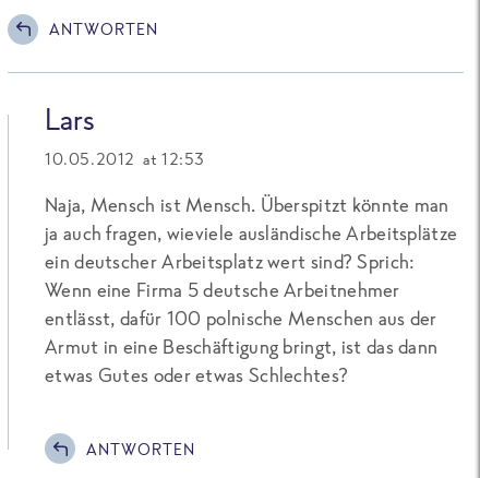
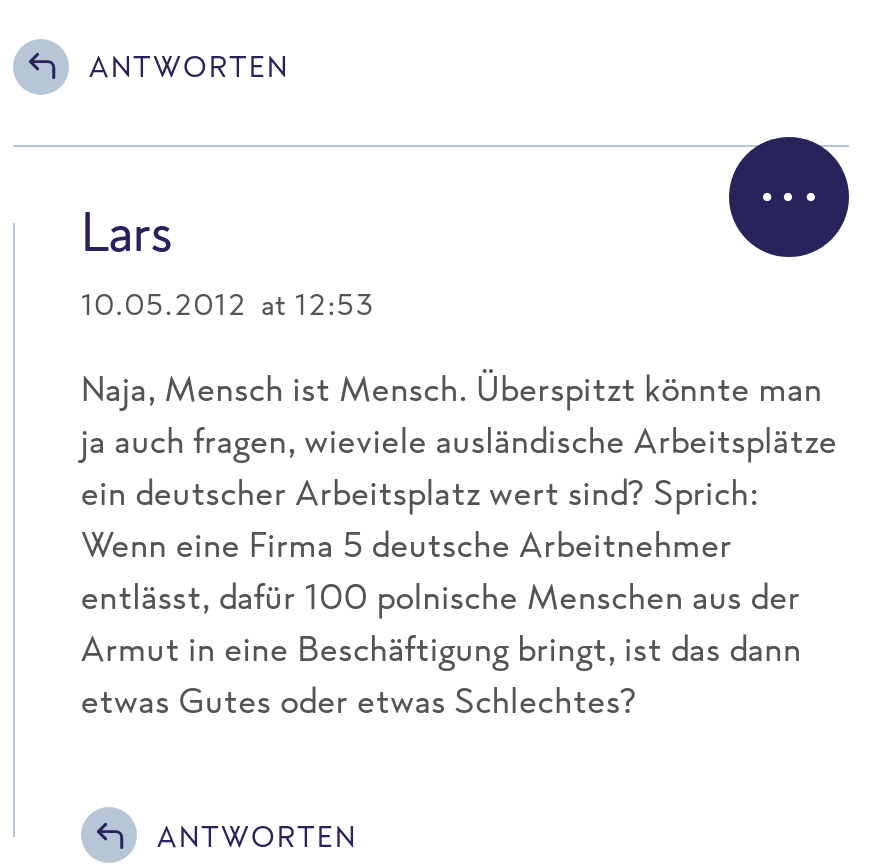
+ [image]
